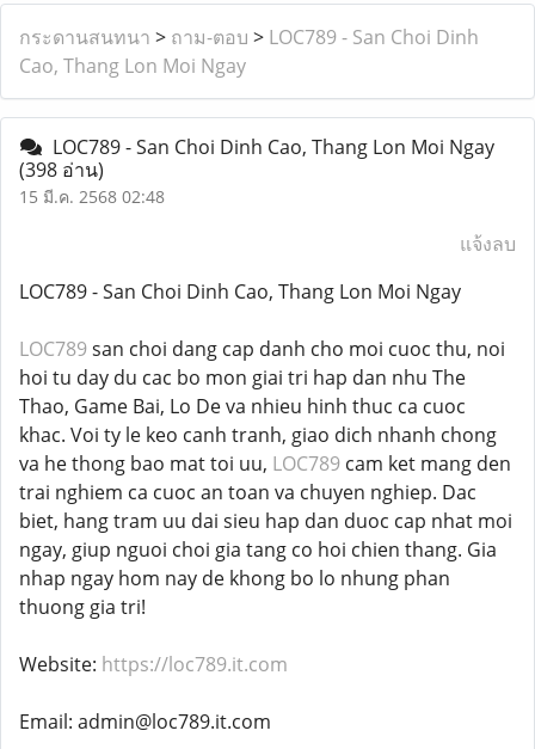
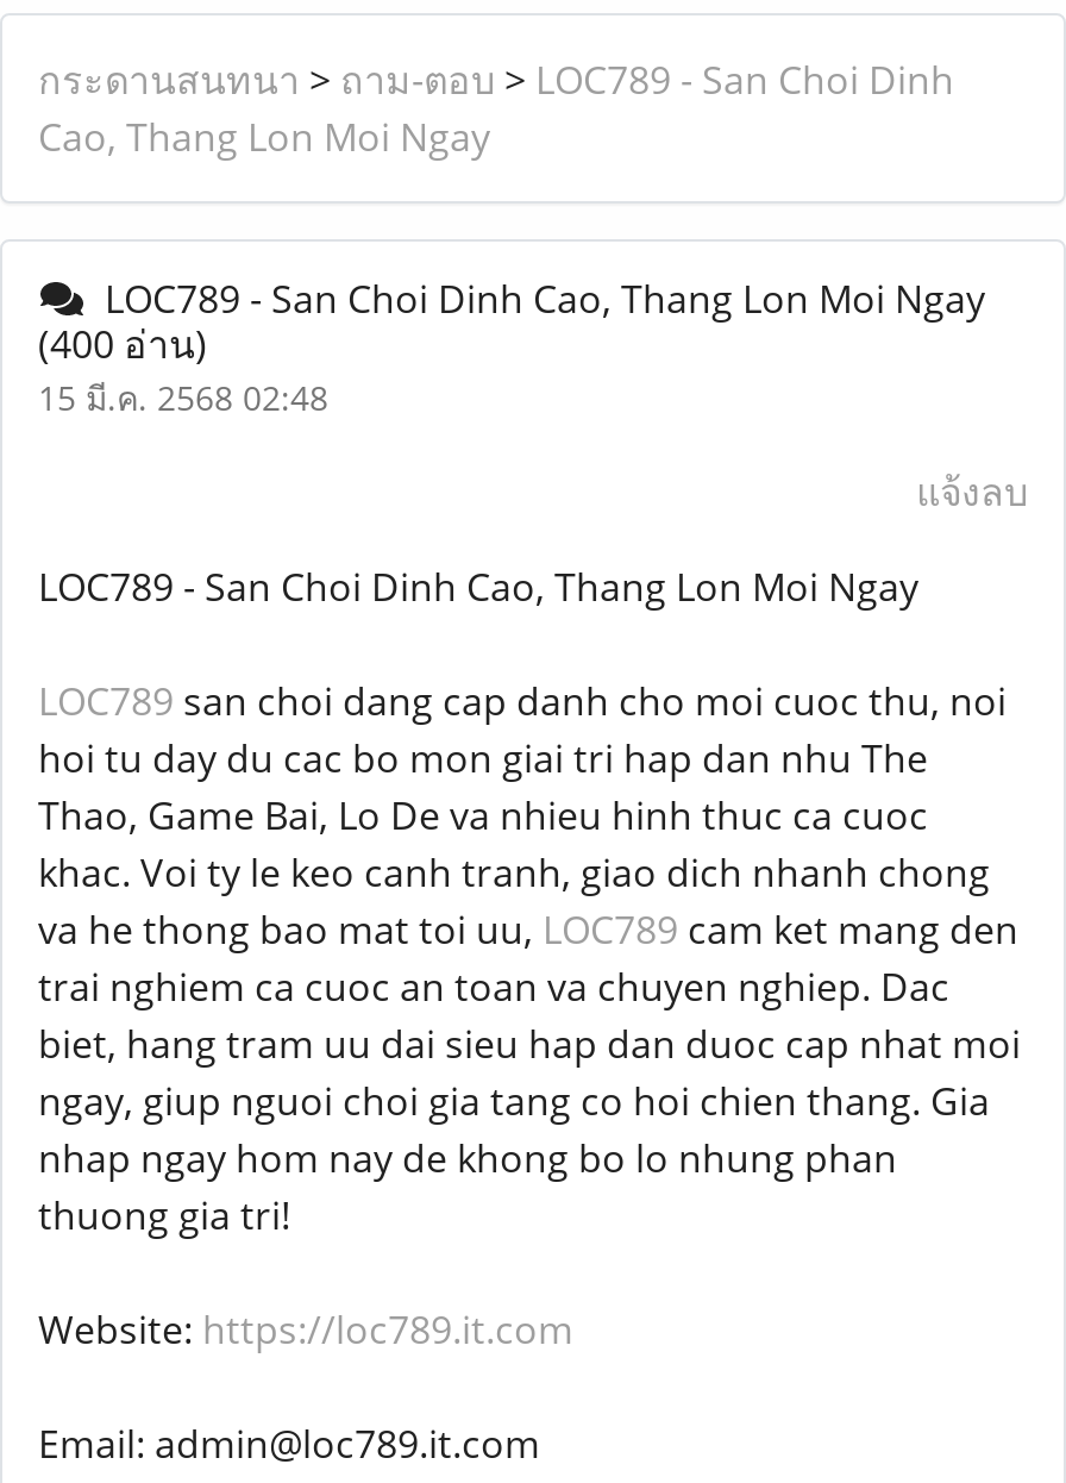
- (398 อ่าน)
+ (400 อ่าน)
